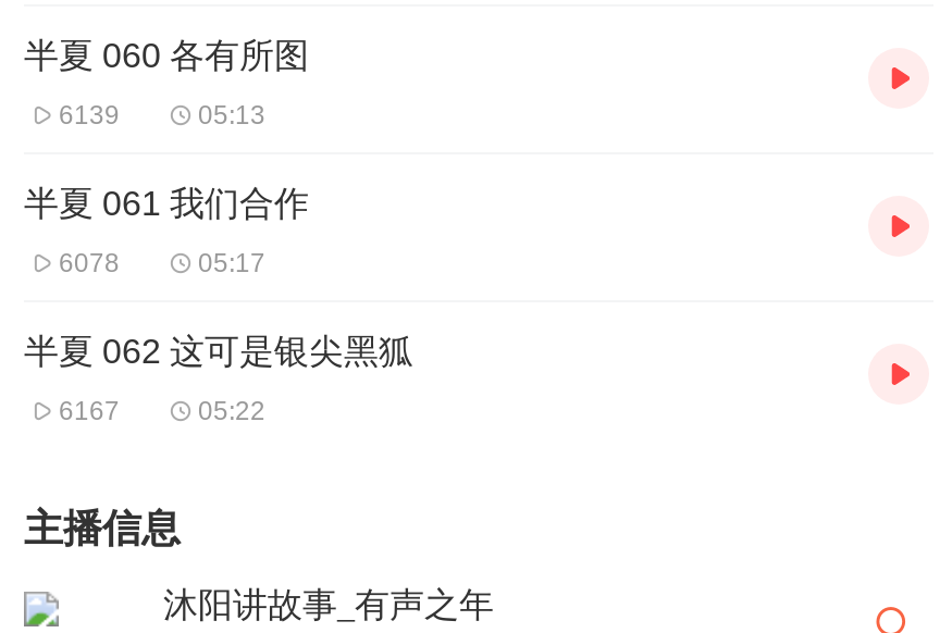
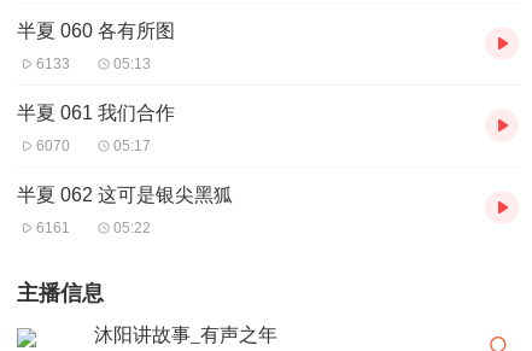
- 6139
+ 6133

- 6078
+ 6070

- 6167
+ 6161
